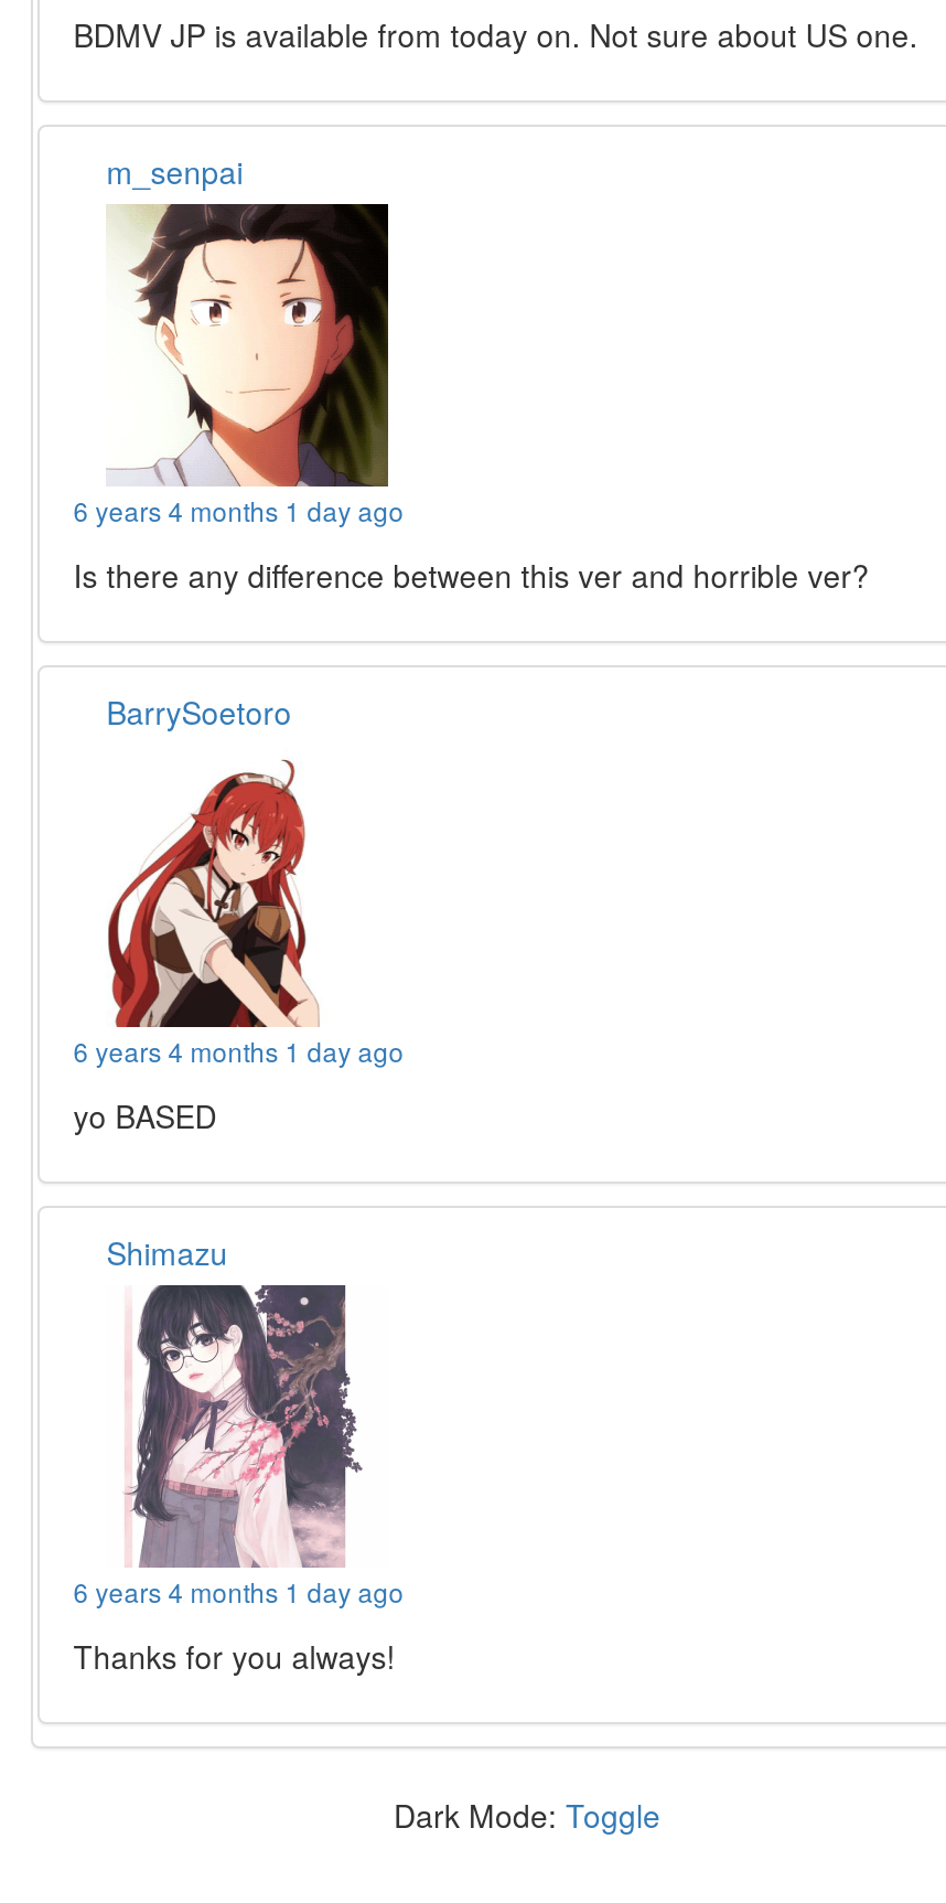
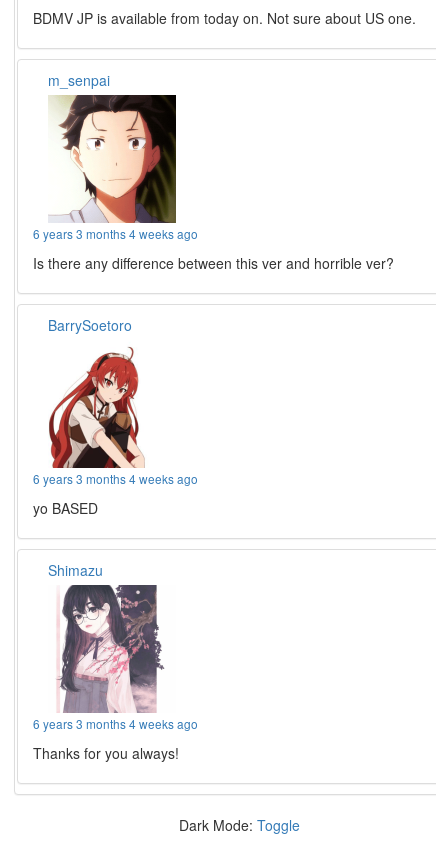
- 6 years 4 months 1 day ago
+ 6 years 3 months 4 weeks ago

- 6 years 4 months 1 day ago
+ 6 years 3 months 4 weeks ago

- 6 years 4 months 1 day ago
+ 6 years 3 months 4 weeks ago
